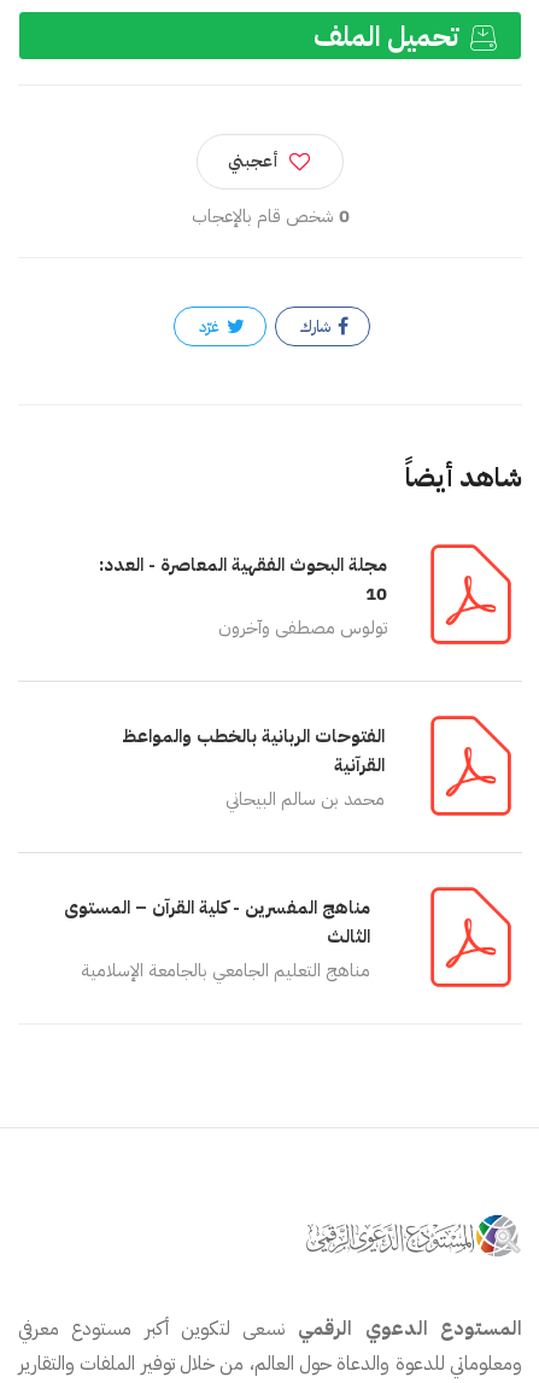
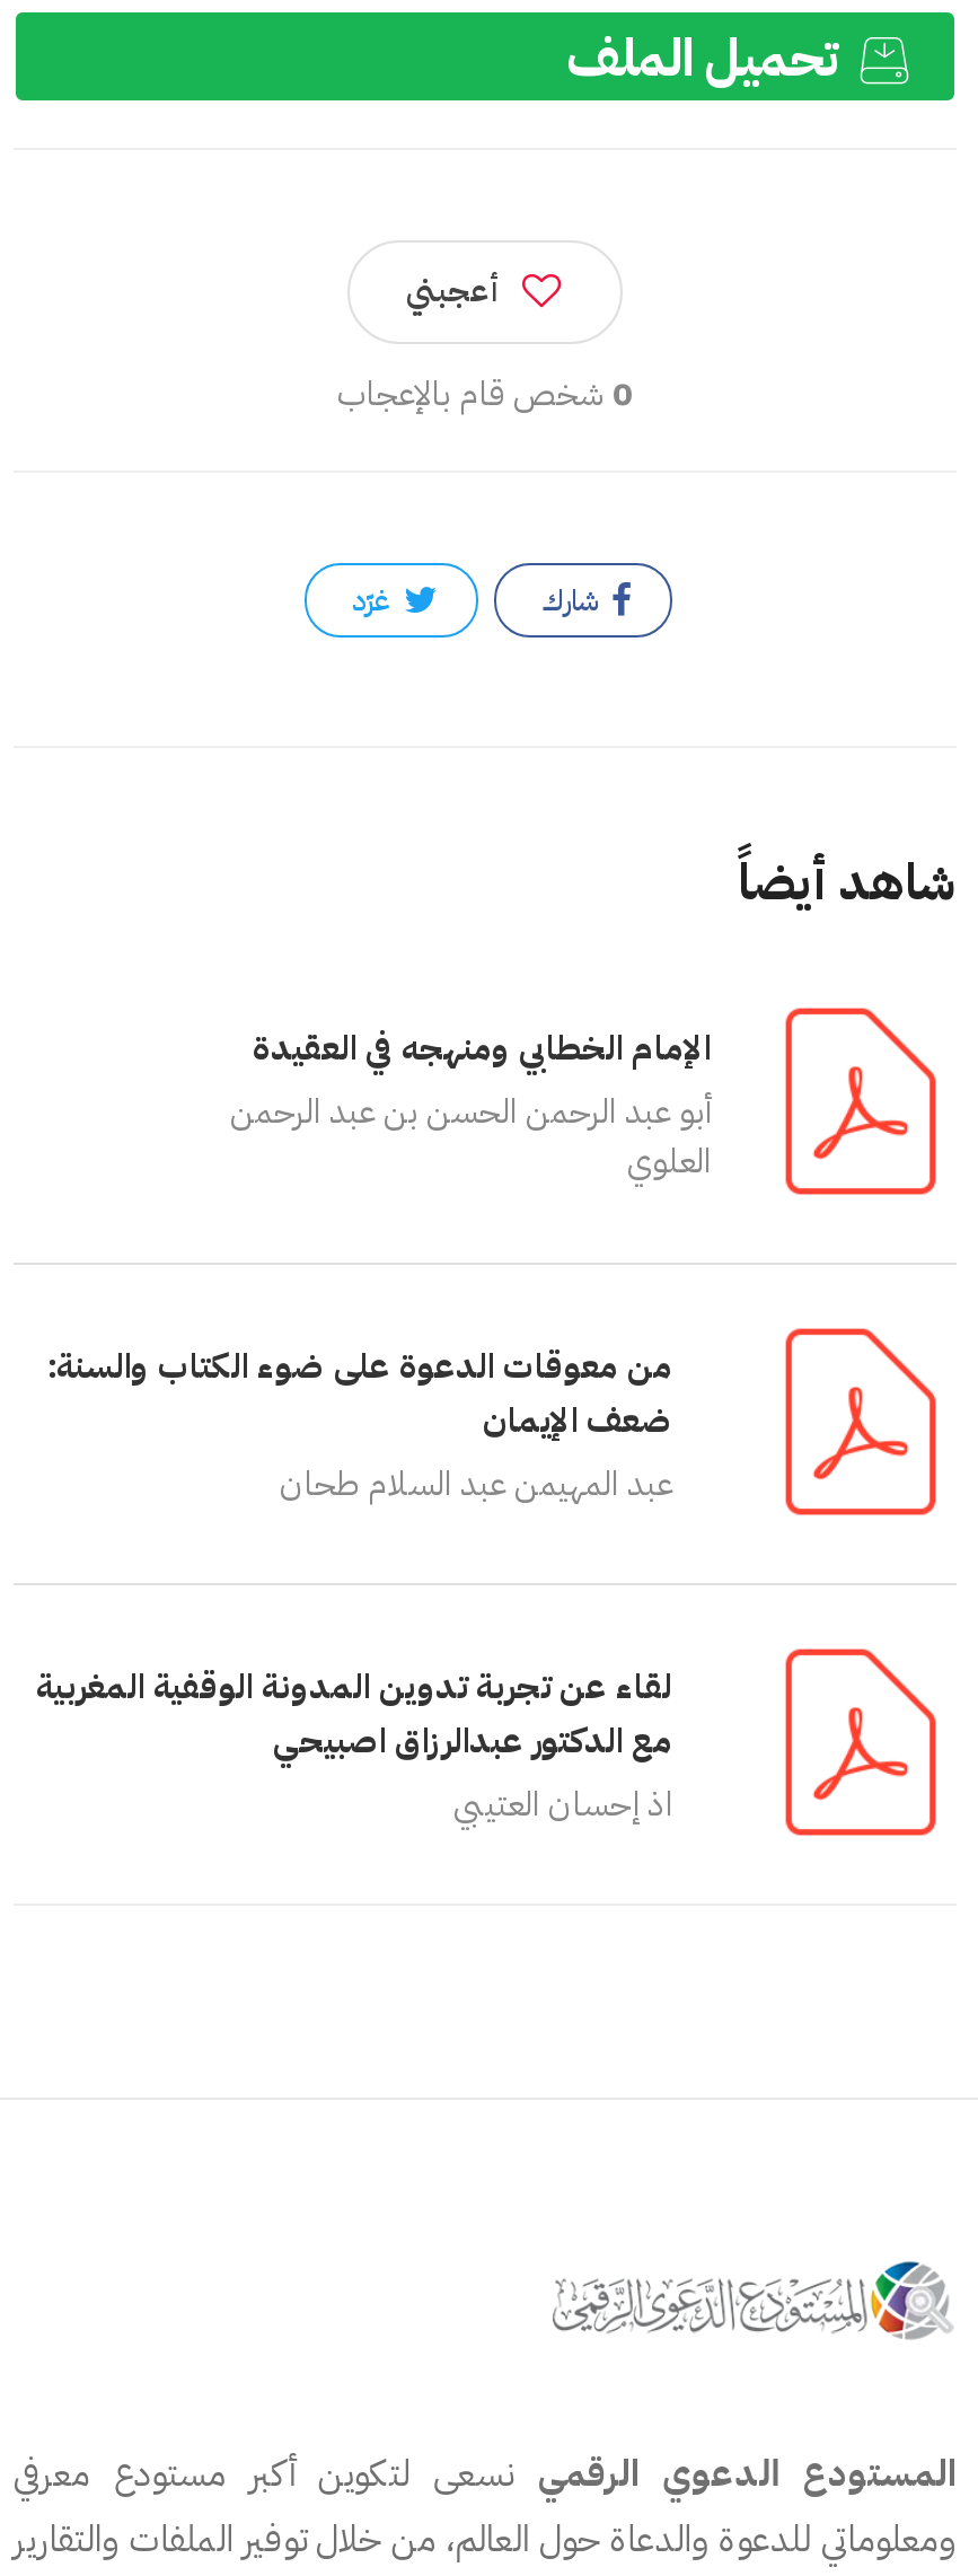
- مجلة البحوث الفقهية المعاصرة - العدد:
- 10
- تولوس مصطفى وآخرون
+ الإمام الخطابي ومنهجه في العقيدة
+ أبو عبد الرحمن الحسن بن عبد الرحمن
+ العلوي

- الفتوحات الربانية بالخطب والمواعظ
- القرآنية
- محمد بن سالم البيحاني
+ من معوقات الدعوة على ضوء الكتاب والسنة:
+ ضعف الإيمان
+ عبد المهيمن عبد السلام طحان

- مناهج المفسرين - كلية القرآن – المستوى
- الثالث
- مناهج التعليم الجامعي بالجامعة الإسلامية
+ لقاء عن تجربة تدوين المدونة الوقفية المغربية
+ مع الدكتور عبدالرزاق اصبيحي
+ اذ إحسان العتيبي
